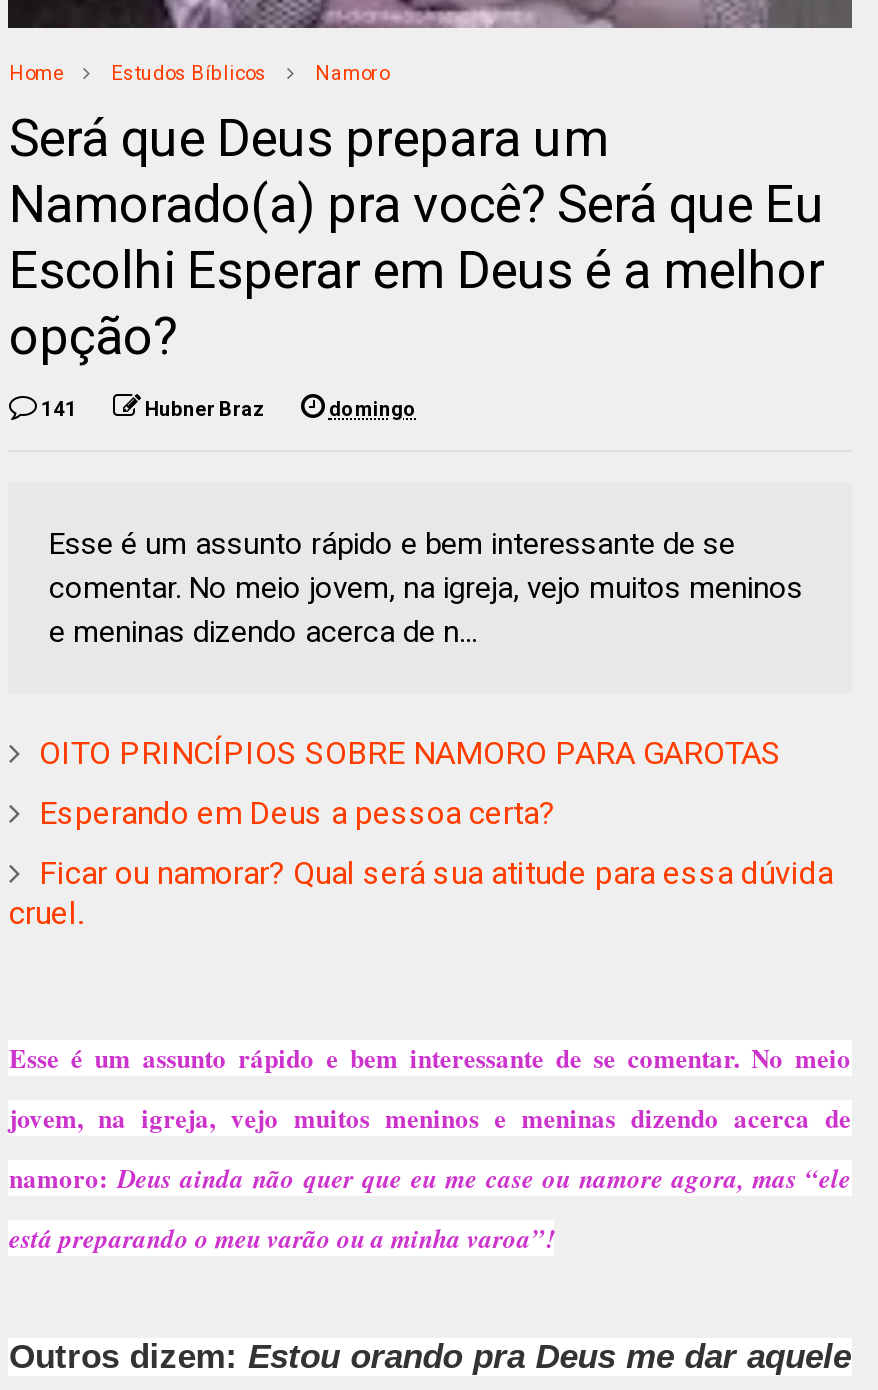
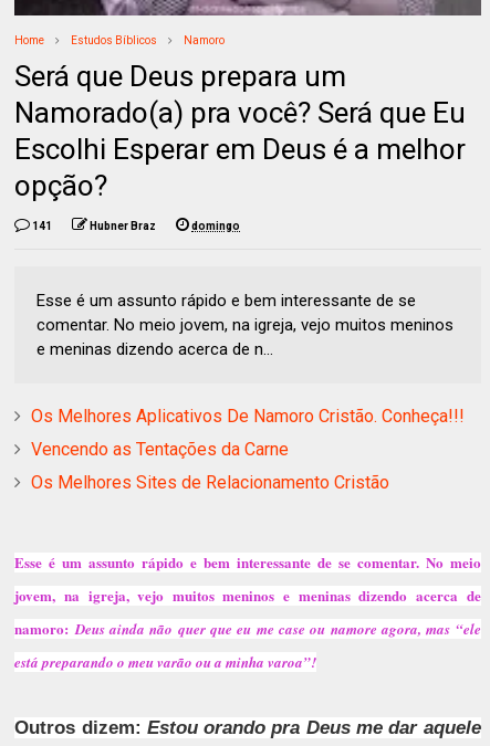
- OITO PRINCÍPIOS SOBRE NAMORO PARA GAROTAS
+ Os Melhores Aplicativos De Namoro Cristão. Conheça!!!

- Esperando em Deus a pessoa certa?
+ Vencendo as Tentações da Carne

- Ficar ou namorar? Qual será sua atitude para essa dúvida
- cruel.
+ Os Melhores Sites de Relacionamento Cristão
